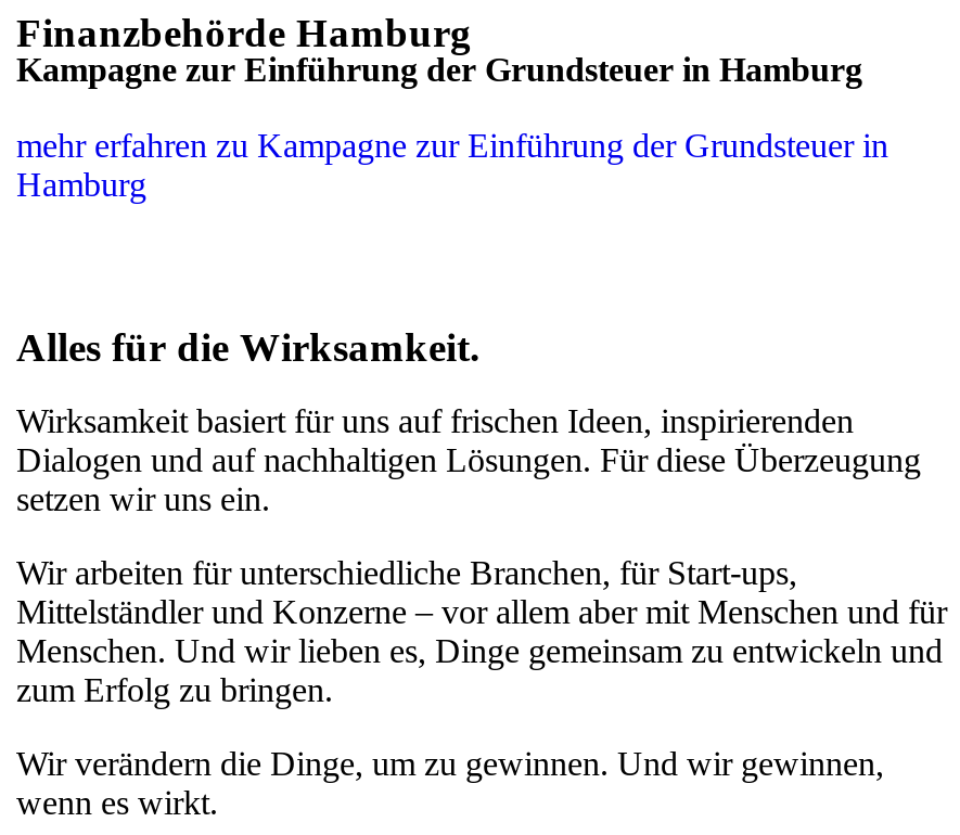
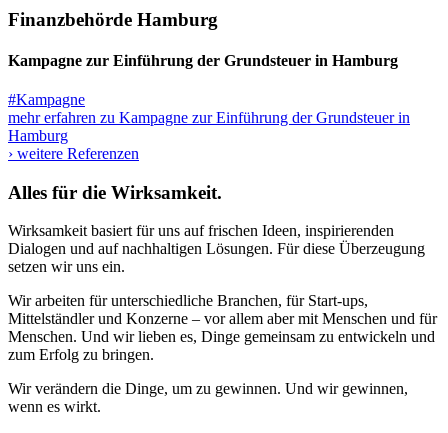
+ #Kampagne

+ › weitere Referenzen
